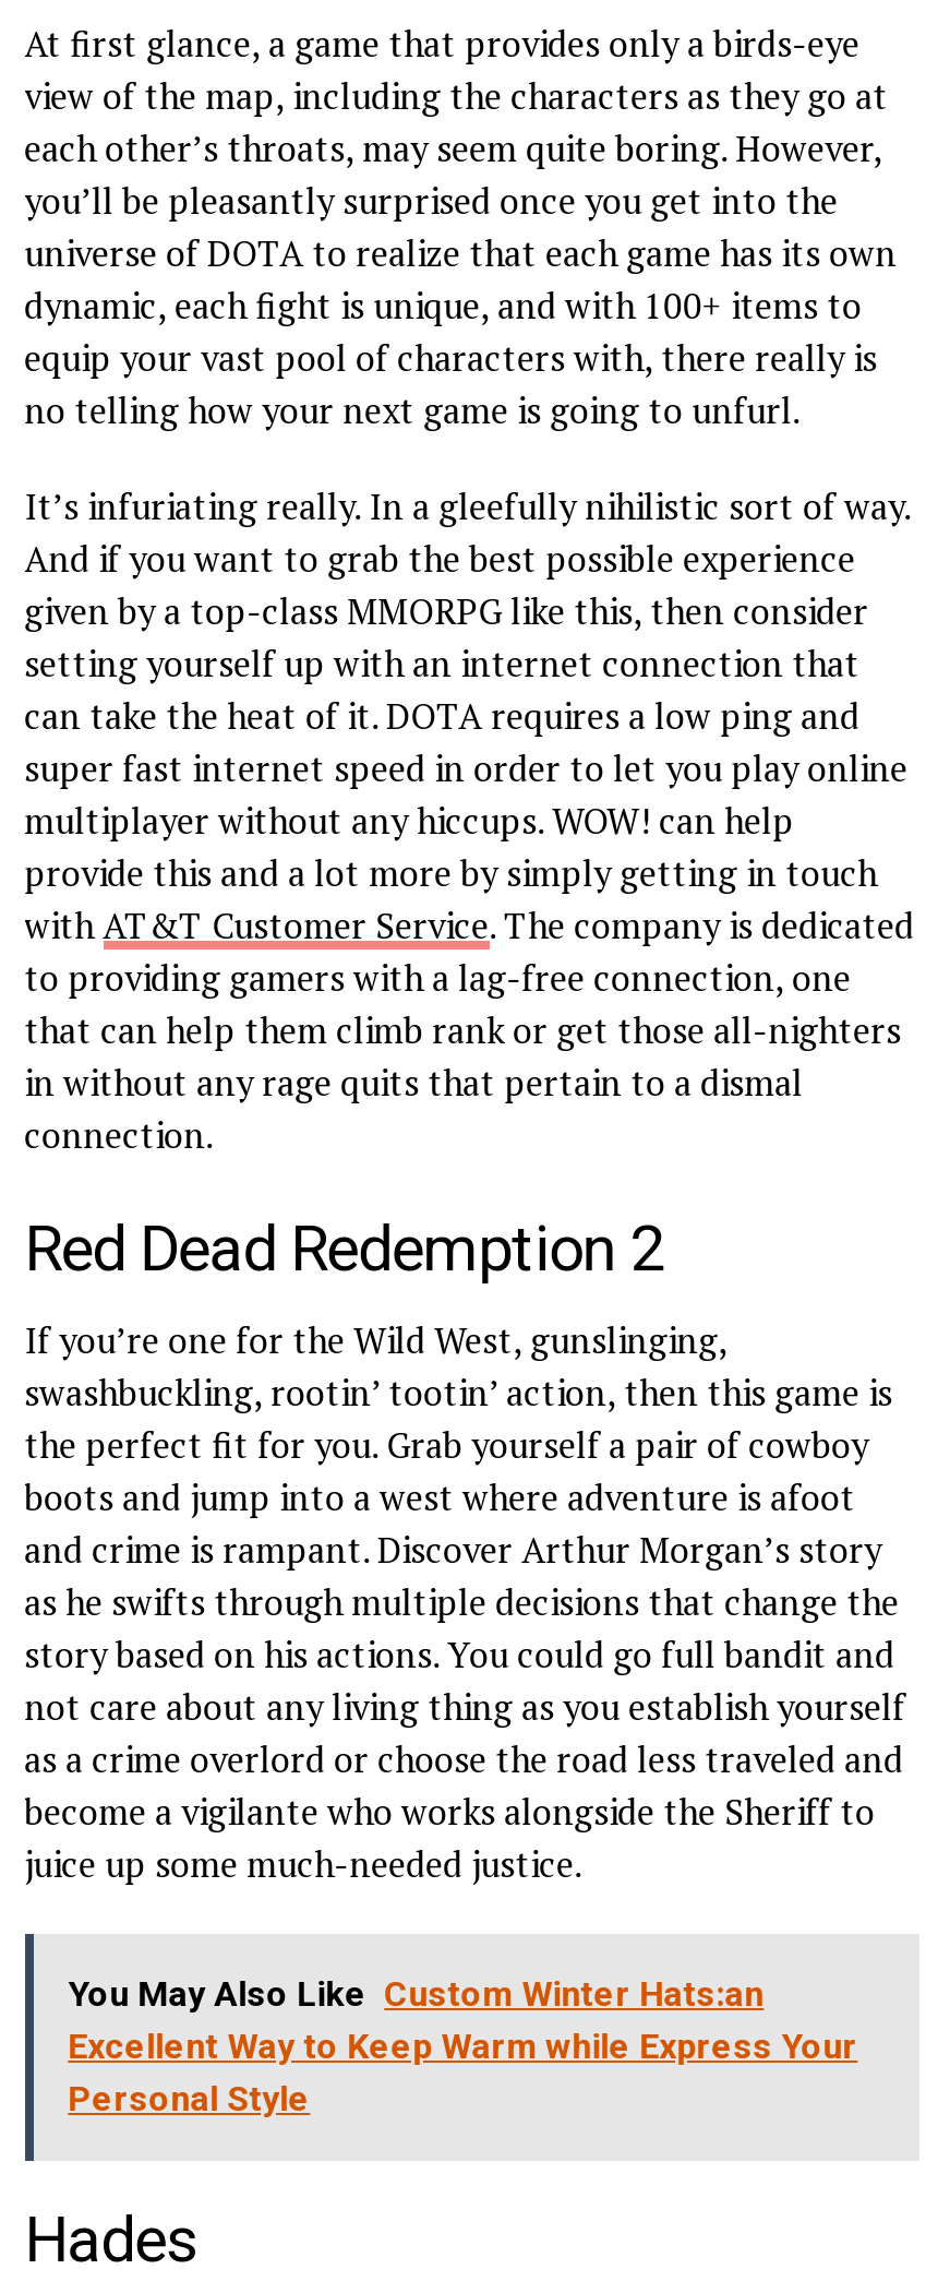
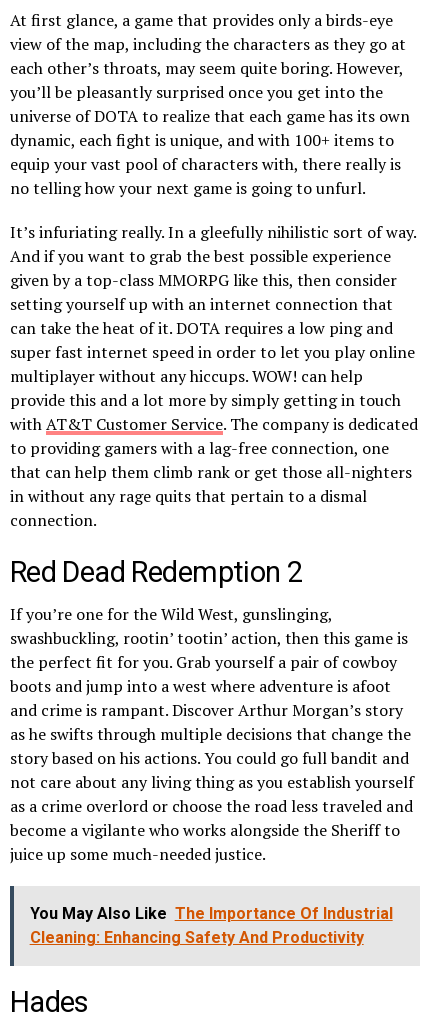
- You May Also Like Custom Winter Hats:an
- Excellent Way to Keep Warm while Express Your
- Personal Style
+ You May Also Like The Importance Of Industrial
+ Cleaning: Enhancing Safety And Productivity
